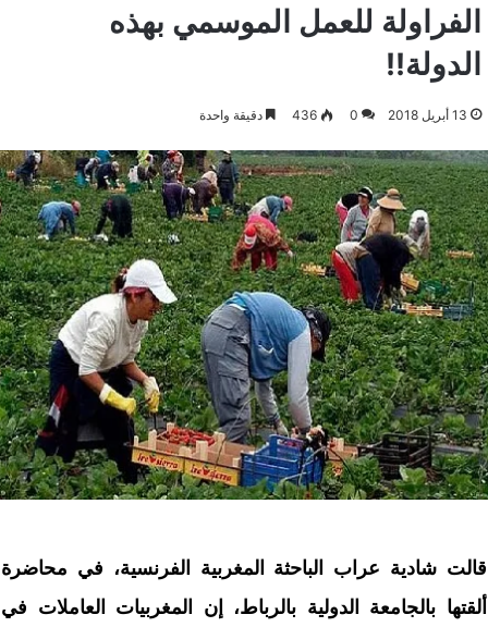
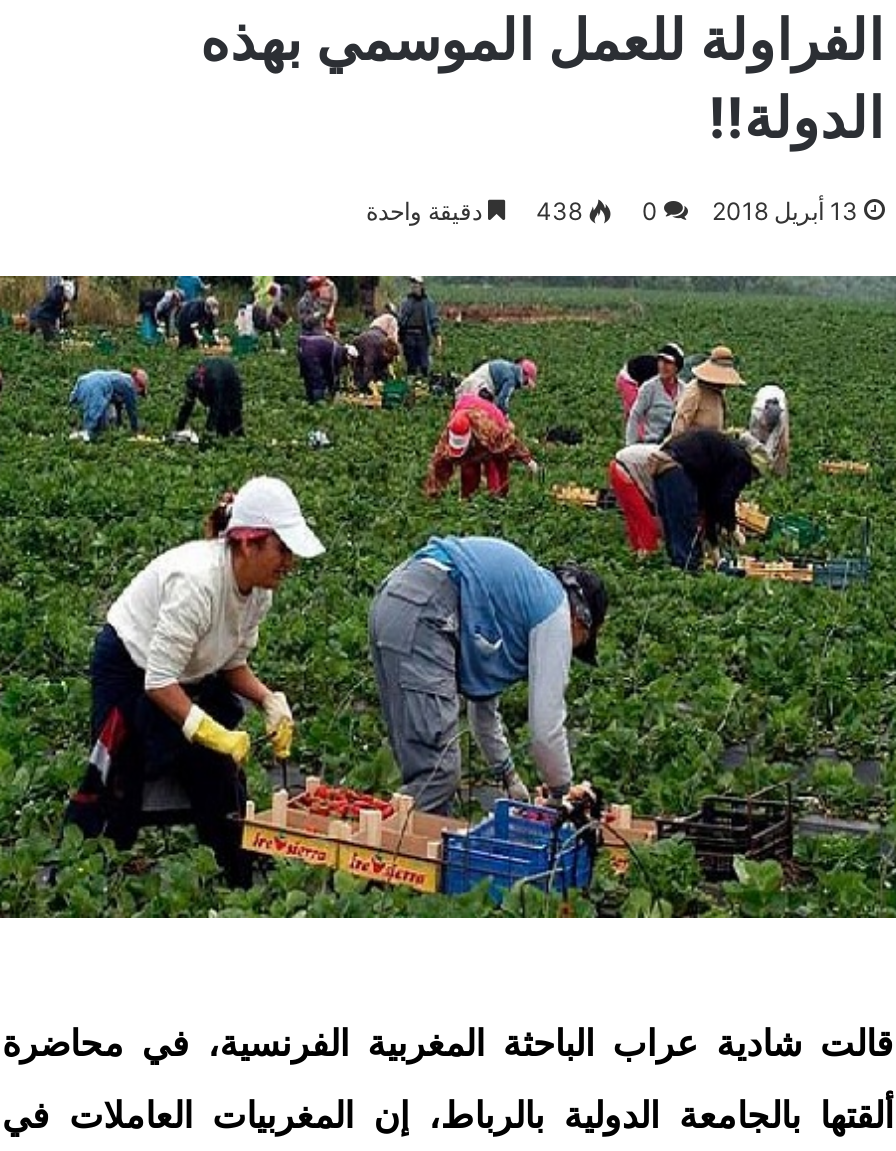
- 0 436 دقيقة واحدة
+ 0 438 دقيقة واحدة
